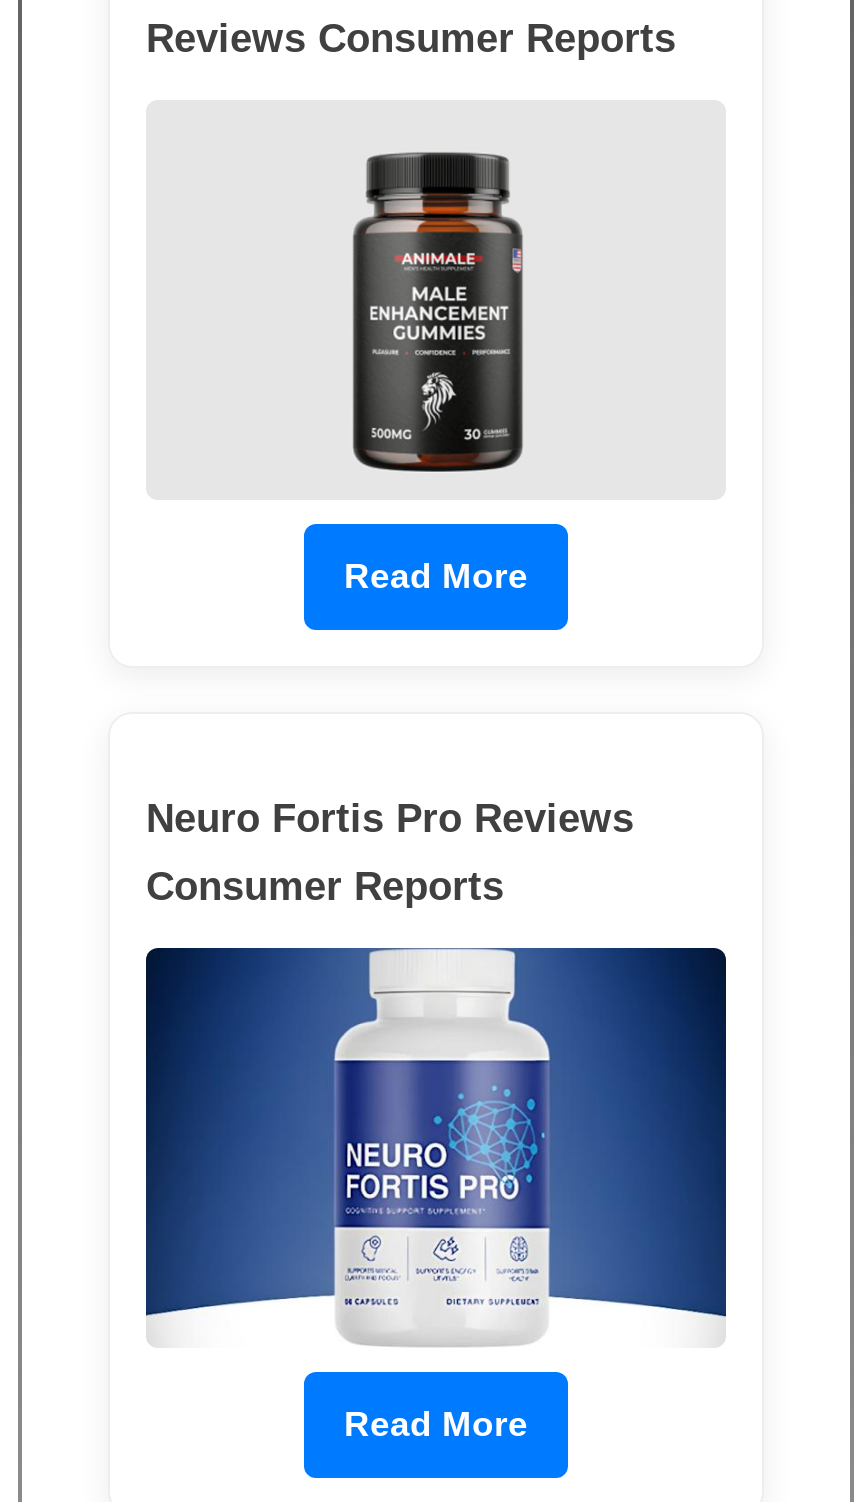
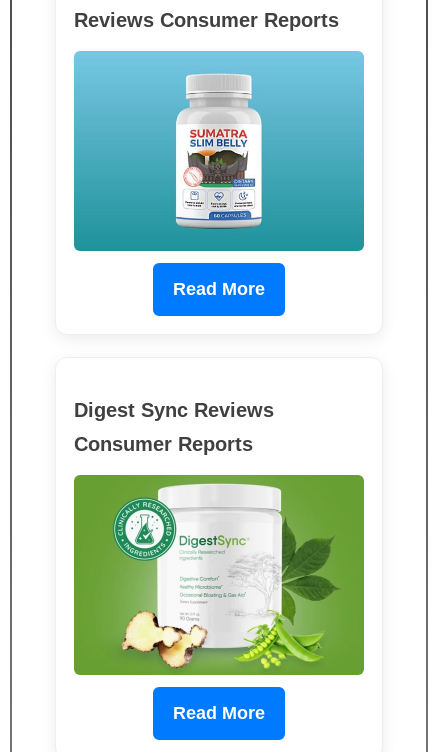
- [image]
+ [image]

- Neuro Fortis Pro Reviews
+ Digest Sync Reviews

- [image]
+ [image]
